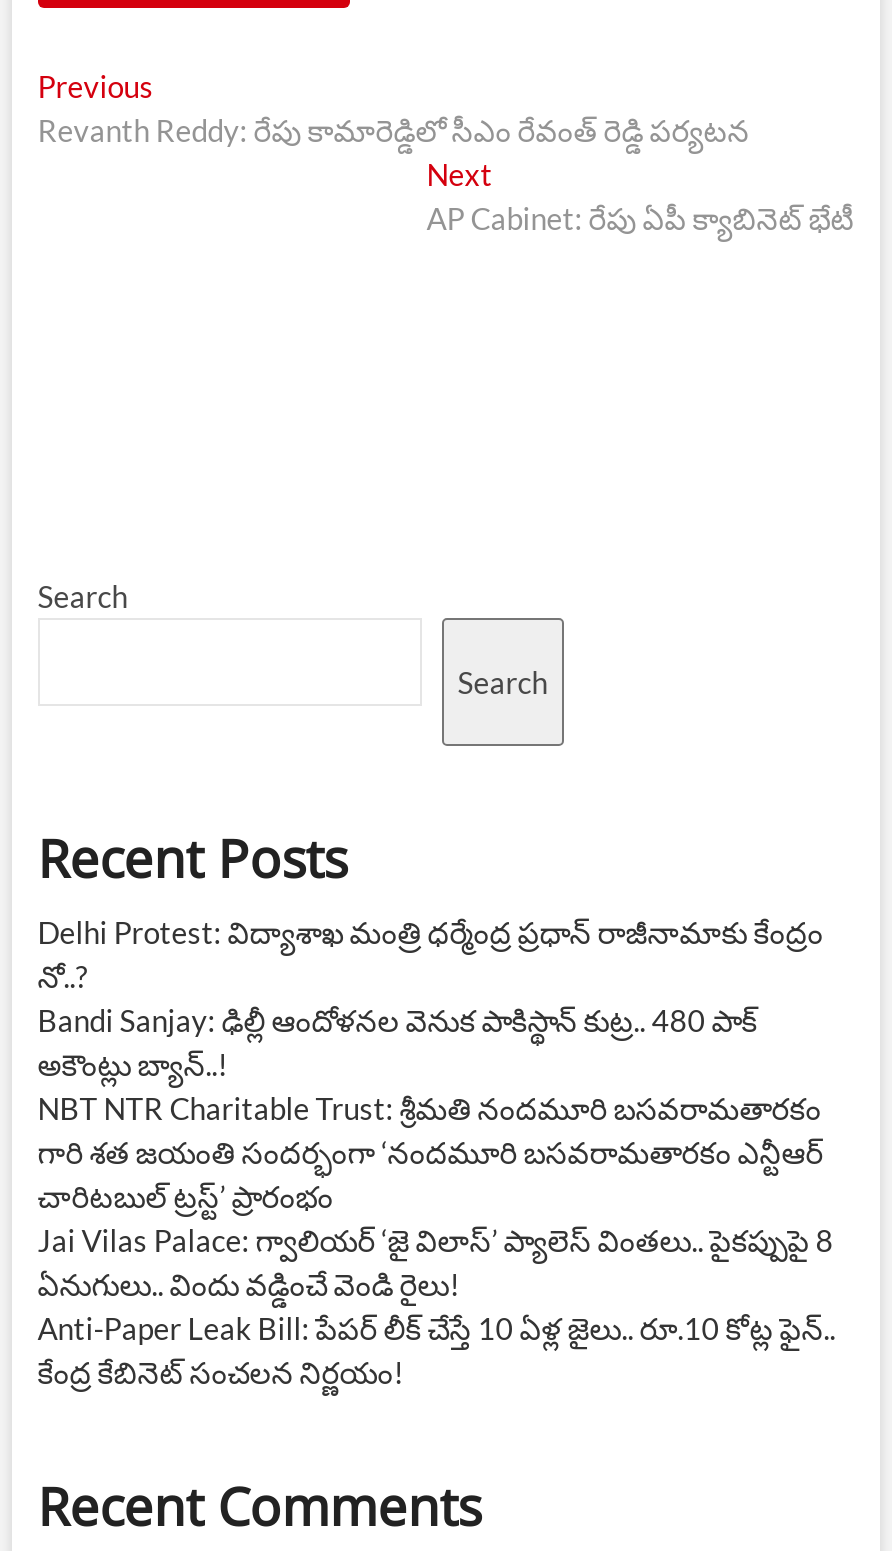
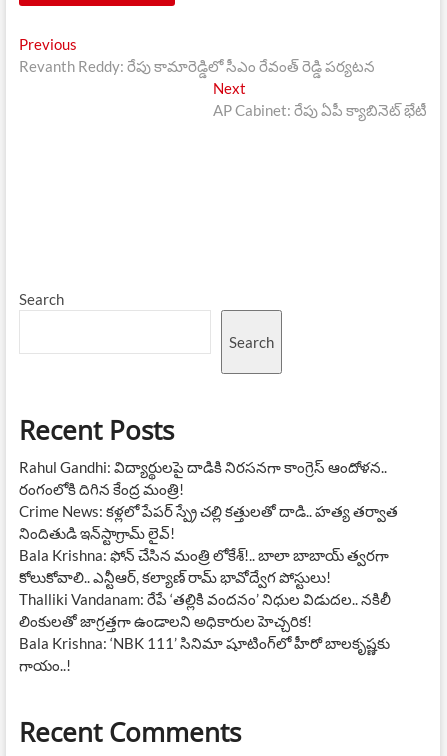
- Delhi Protest: విద్యాశాఖ మంత్రి ధర్మేంద్ర ప్రధాన్ రాజీనామాకు కేంద్రం
- నో..?
- Bandi Sanjay: ఢిల్లీ ఆందోళనల వెనుక పాకిస్థాన్ కుట్ర.. 480 పాక్
- అకౌంట్లు బ్యాన్..!
- NBT NTR Charitable Trust: శ్రీమతి నందమూరి బసవరామతారకం
- గారి శత జయంతి సందర్భంగా ‘నందమూరి బసవరామతారకం ఎన్టీఆర్
- చారిటబుల్ ట్రస్ట్’ ప్రారంభం
- Jai Vilas Palace: గ్వాలియర్ ‘జై విలాస్’ ప్యాలెస్ వింతలు.. పైకప్పుపై 8
- ఏనుగులు.. విందు వడ్డించే వెండి రైలు!
- Anti-Paper Leak Bill: పేపర్ లీక్ చేస్తే 10 ఏళ్ల జైలు.. రూ.10 కోట్ల ఫైన్..
- కేంద్ర కేబినెట్ సంచలన నిర్ణయం!
+ Rahul Gandhi: విద్యార్థులపై దాడికి నిరసనగా కాంగ్రెస్ ఆందోళన..
+ రంగంలోకి దిగిన కేంద్ర మంత్రి!
+ Crime News: కళ్లలో పేపర్ స్ప్రే చల్లి కత్తులతో దాడి.. హత్య తర్వాత
+ నిందితుడి ఇన్‌స్టాగ్రామ్ లైవ్!
+ Bala Krishna: ఫోన్ చేసిన మంత్రి లోకేశ్!.. బాలా బాబాయ్ త్వరగా
+ కోలుకోవాలి.. ఎన్టీఆర్, కల్యాణ్ రామ్ భావోద్వేగ పోస్టులు!
+ Thalliki Vandanam: రేపే ‘తల్లికి వందనం’ నిధుల విడుదల.. నకిలీ
+ లింకులతో జాగ్రత్తగా ఉండాలని అధికారుల హెచ్చరిక!
+ Bala Krishna: ‘NBK 111’ సినిమా షూటింగ్‌లో హీరో బాలకృష్ణకు
+ గాయం..!
